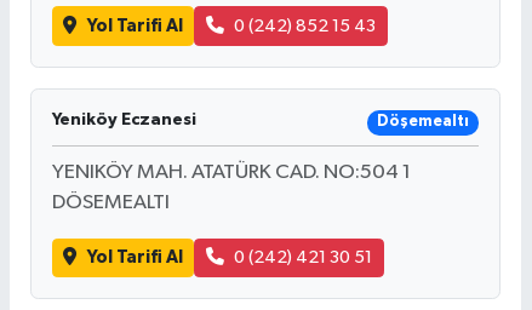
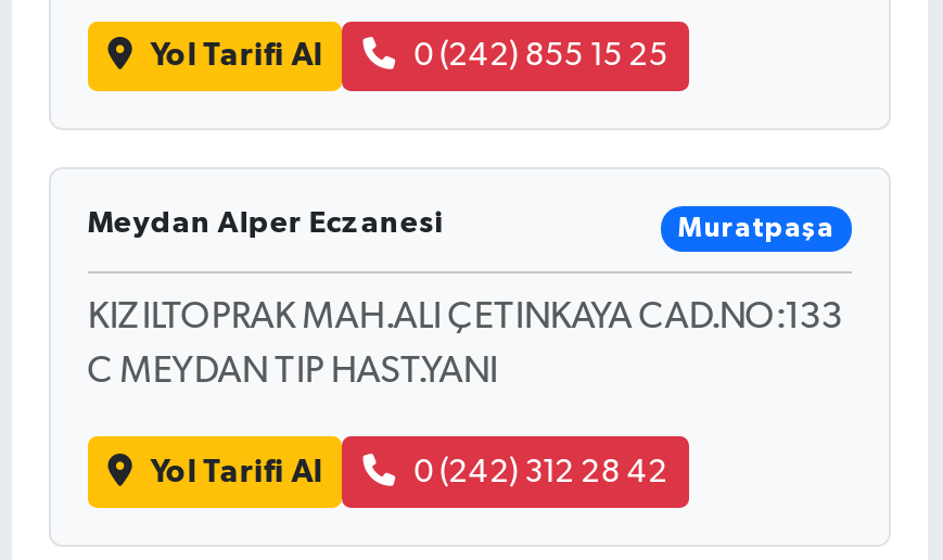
- 0 (242) 852 15 43
+ 0 (242) 855 15 25

- Yeniköy Eczanesi
- Döşemealtı
+ Meydan Alper Eczanesi
+ Muratpaşa

- YENIKÖY MAH. ATATÜRK CAD. NO:504 1
+ KIZILTOPRAK MAH.ALI ÇETINKAYA CAD.NO:133

- DÖSEMEALTI
+ C MEYDAN TIP HAST.YANI

- 0 (242) 421 30 51
+ 0 (242) 312 28 42
